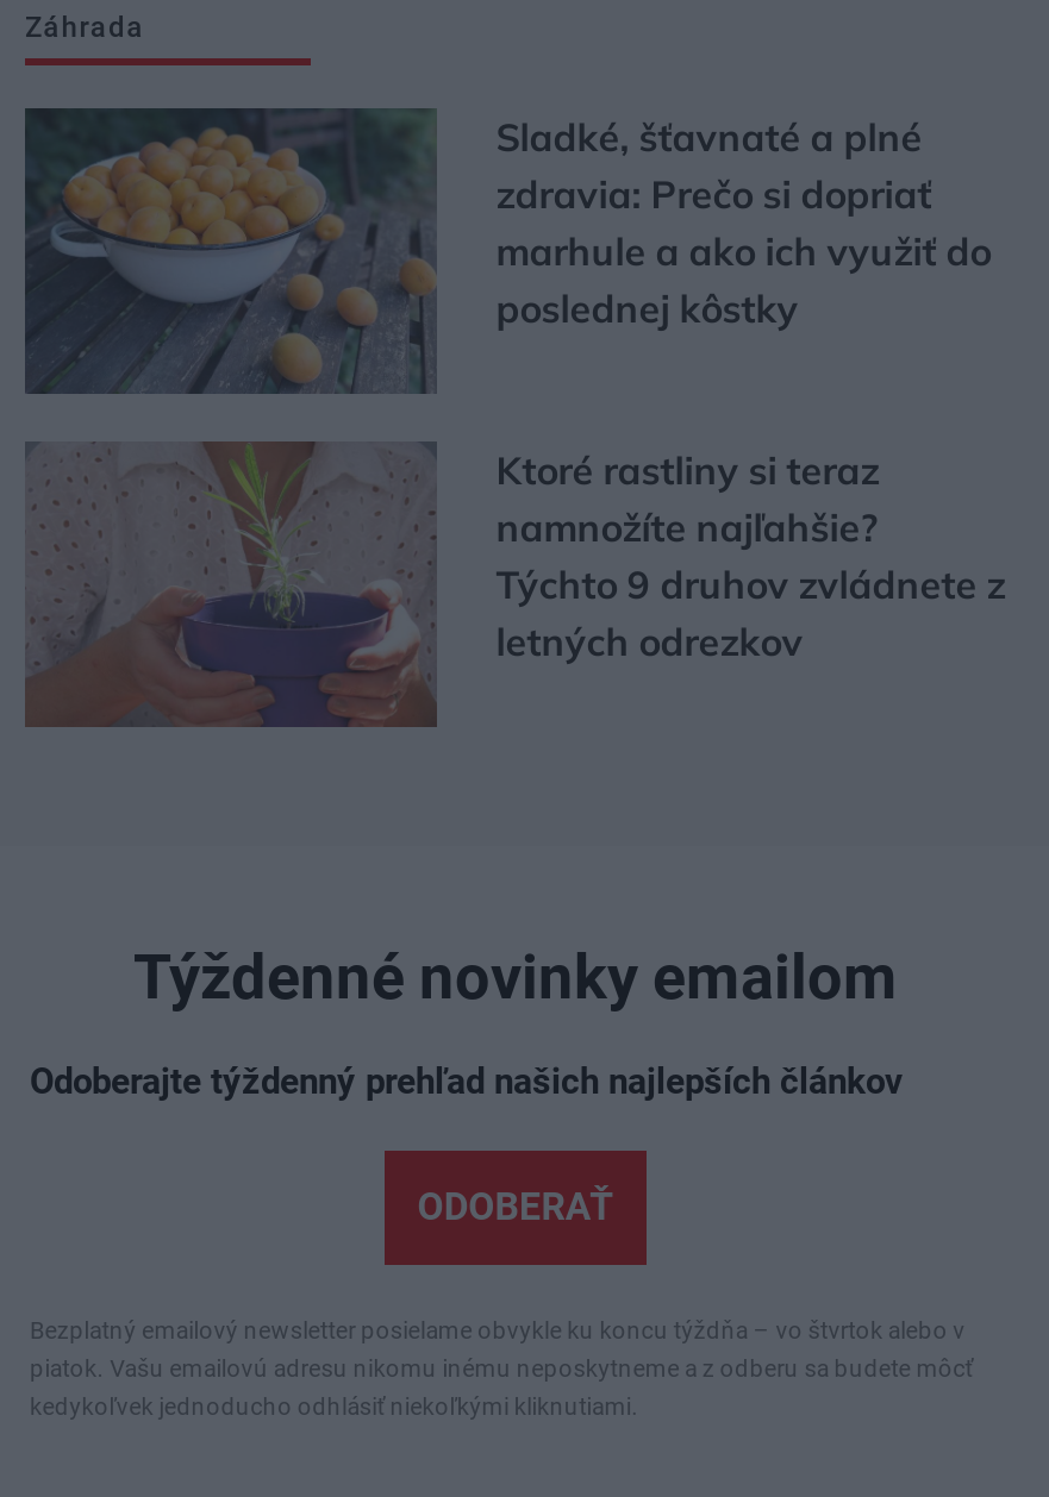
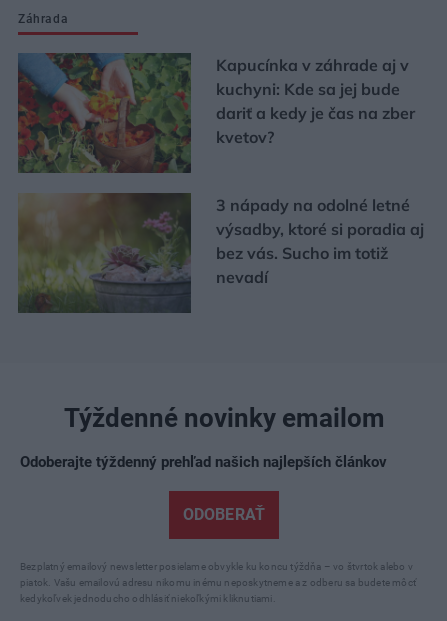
- [image]
- Sladké, šťavnaté a plné
- zdravia: Prečo si dopriať
- marhule a ako ich využiť do
- poslednej kôstky
+ [image]
+ Kapucínka v záhrade aj v
+ kuchyni: Kde sa jej bude
+ dariť a kedy je čas na zber
+ kvetov?

- [image]
- Ktoré rastliny si teraz
- namnožíte najľahšie?
- Týchto 9 druhov zvládnete z
- letných odrezkov
+ [image]
+ 3 nápady na odolné letné
+ výsadby, ktoré si poradia aj
+ bez vás. Sucho im totiž
+ nevadí
